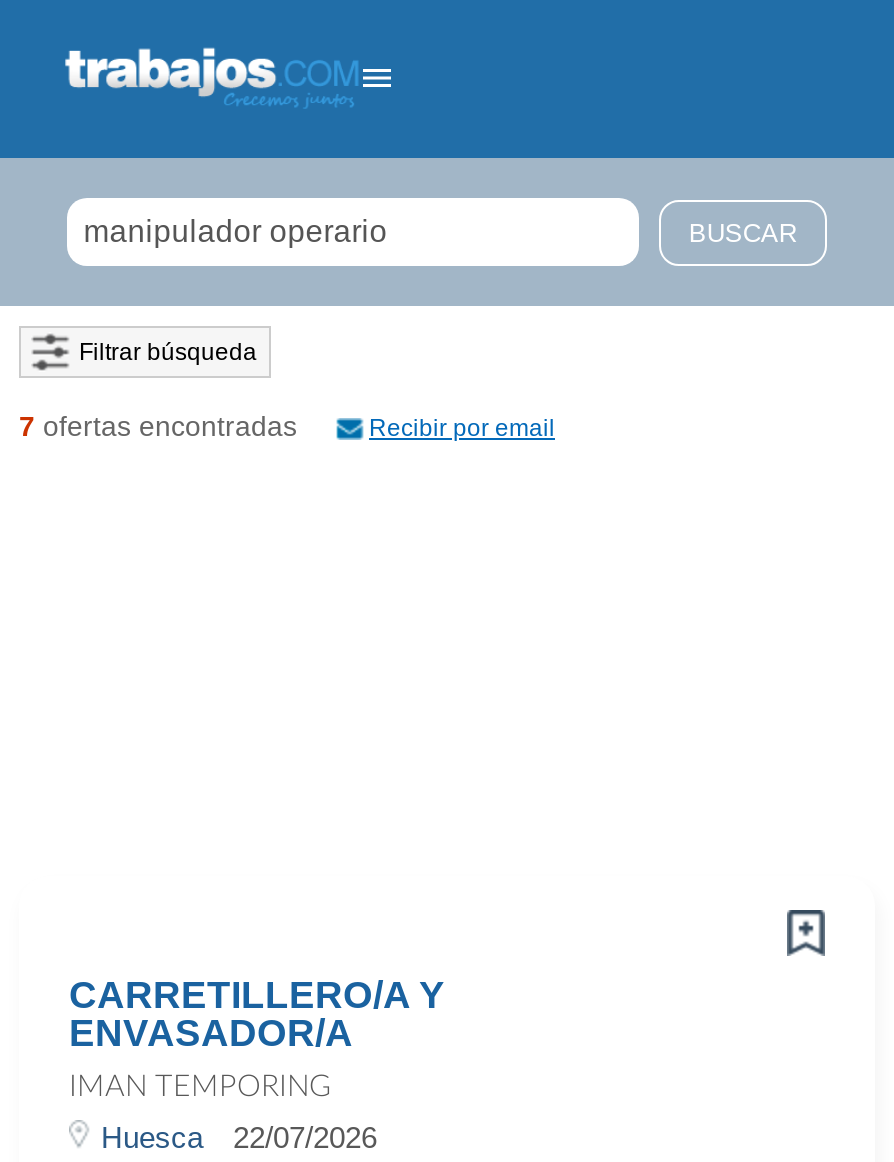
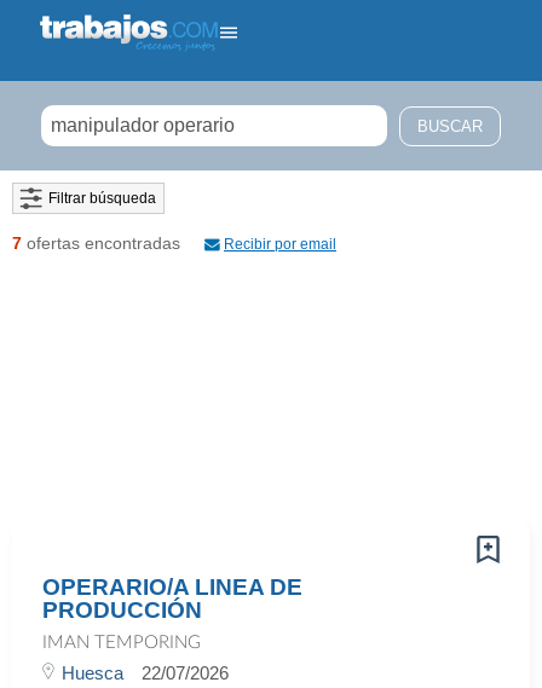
- CARRETILLERO/A Y
- ENVASADOR/A
+ OPERARIO/A LINEA DE
+ PRODUCCIÓN
